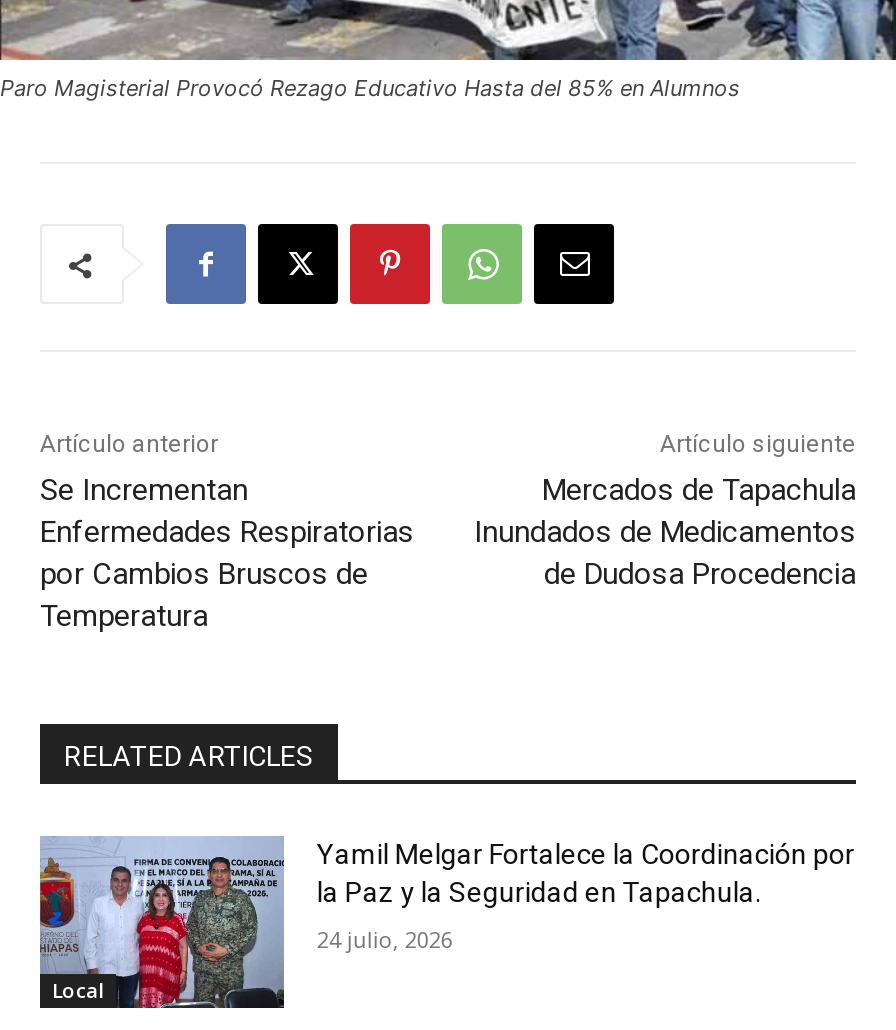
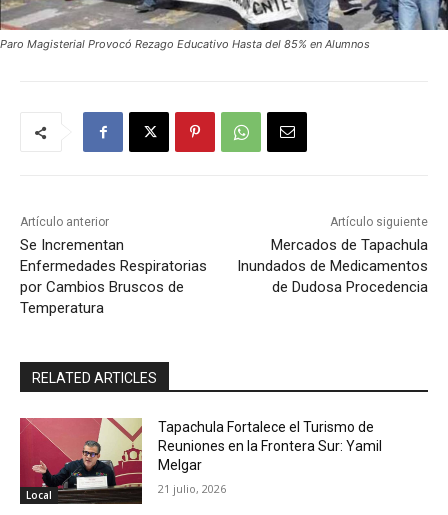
- [image]
- Yamil Melgar Fortalece la Coordinación por
- la Paz y la Seguridad en Tapachula.
+ [image]
+ Tapachula Fortalece el Turismo de
+ Reuniones en la Frontera Sur: Yamil
+ Melgar

- 24 julio, 2026
+ 21 julio, 2026
